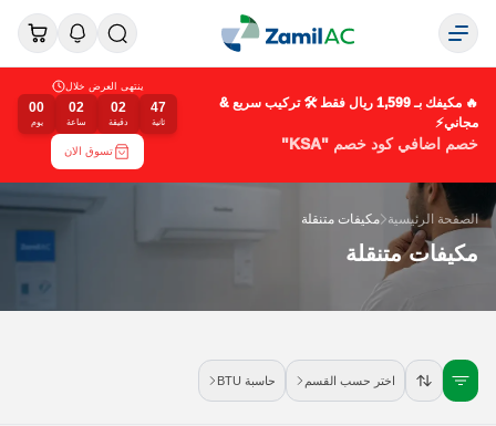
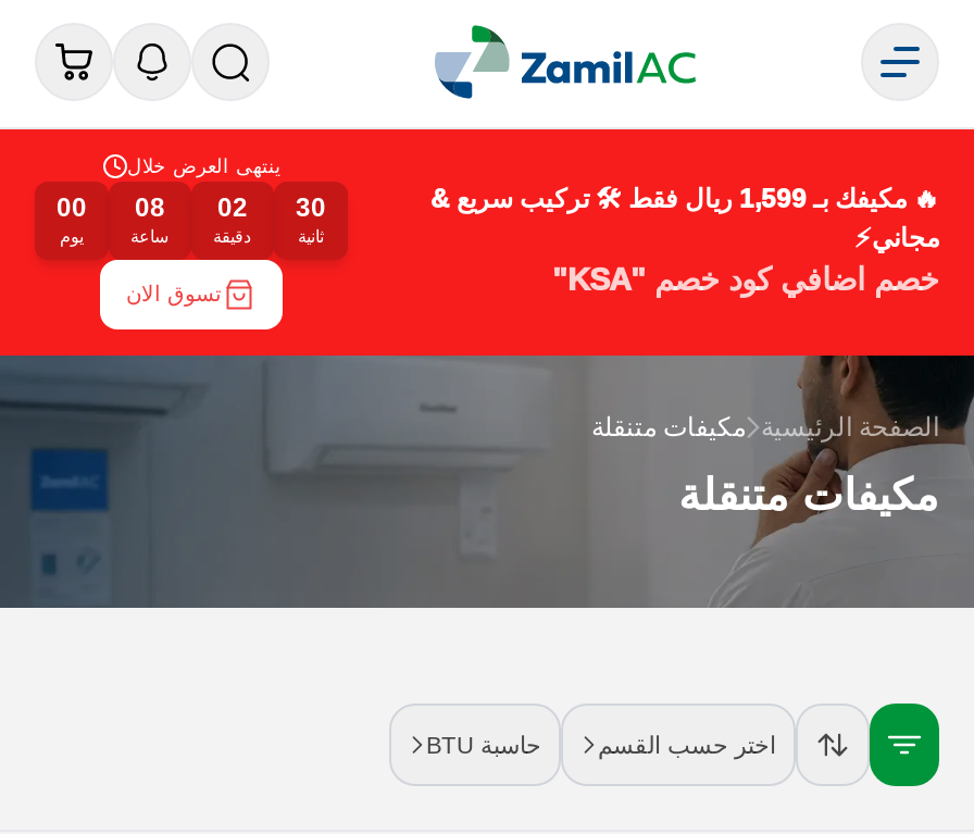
- 02
+ 08

- 47
+ 30
